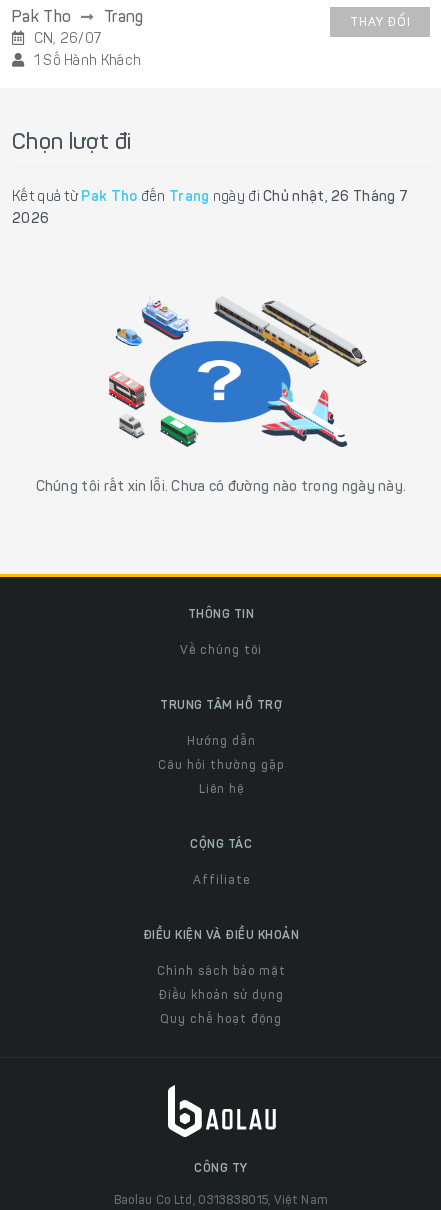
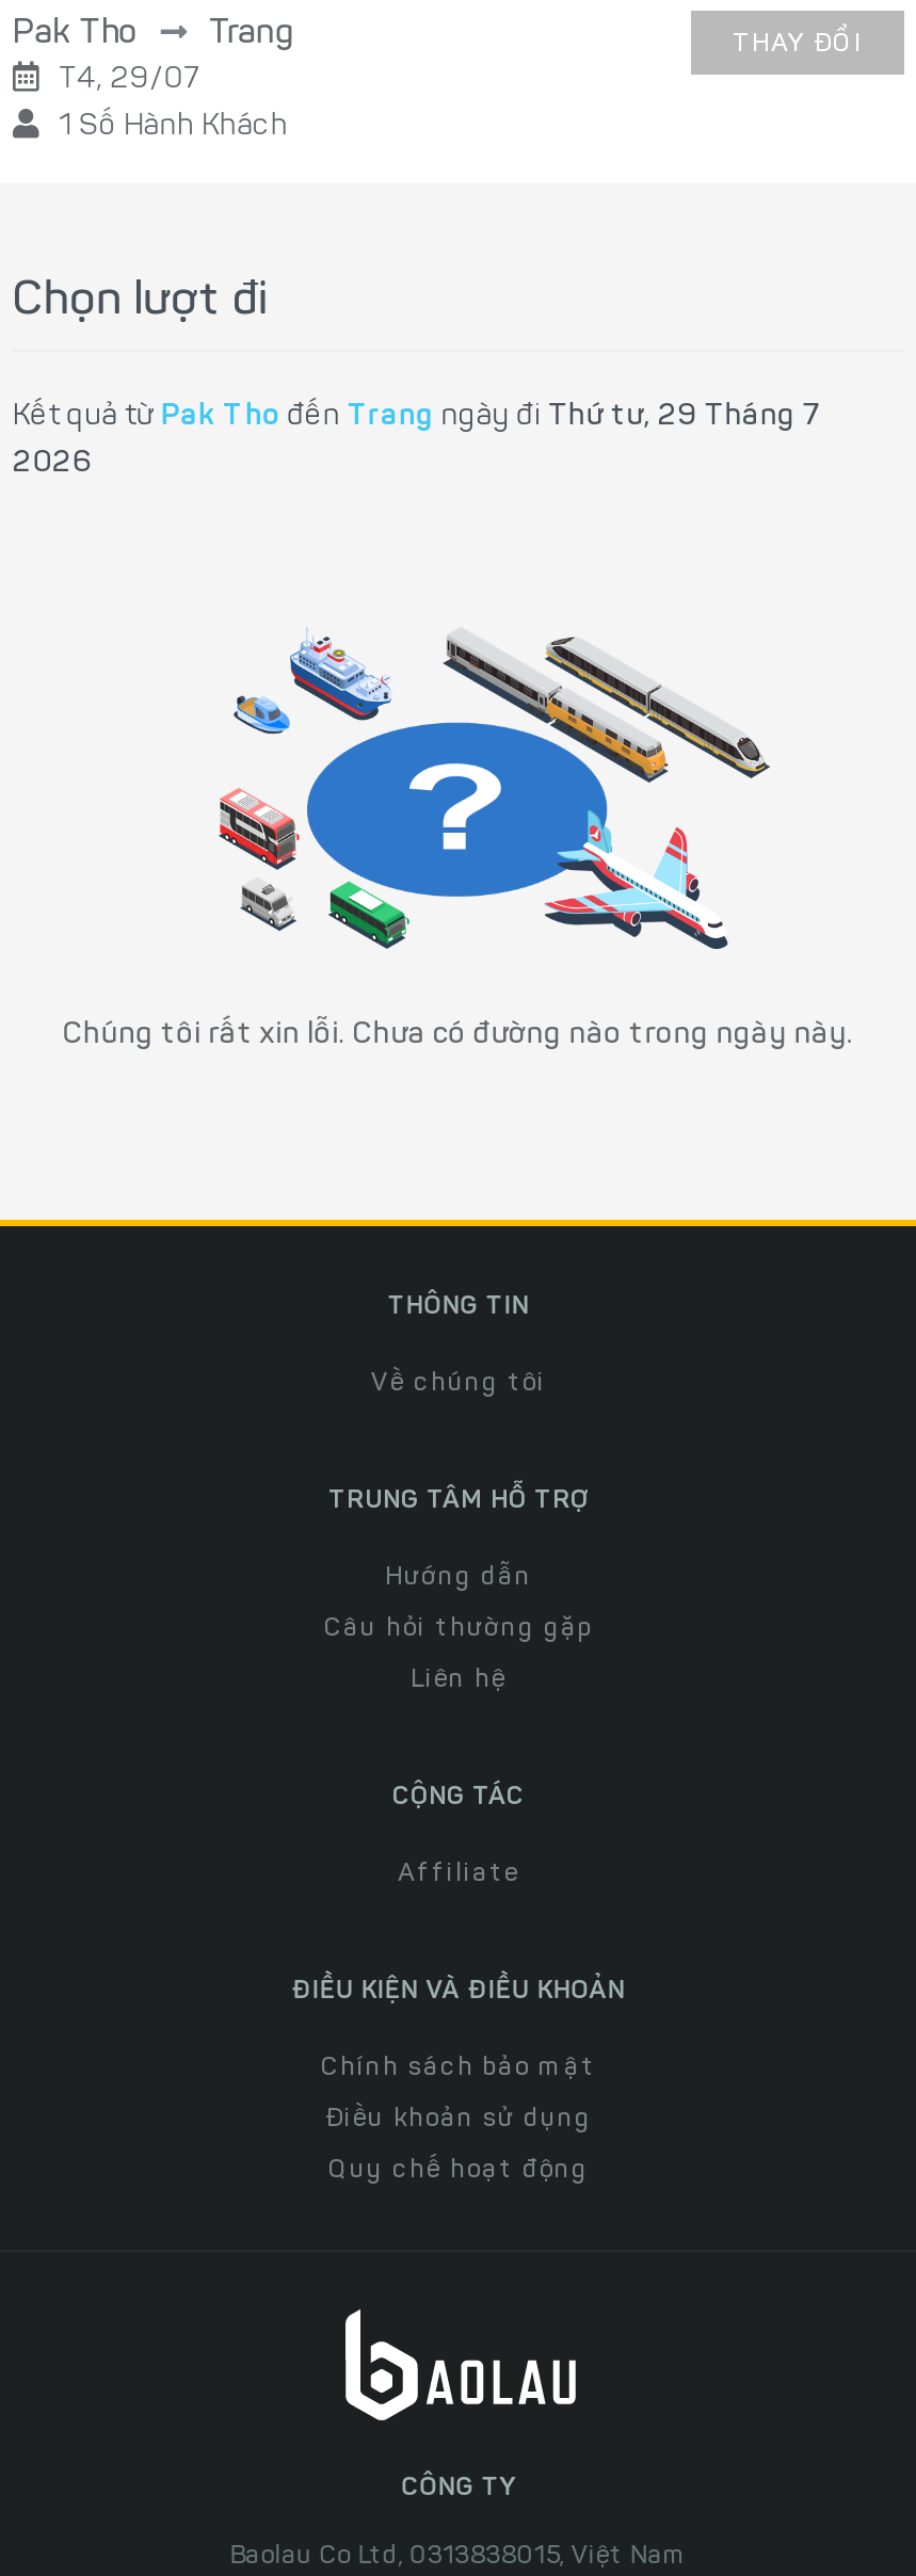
- CN, 26/07
+ T4, 29/07

- Kết quả từ Pak Tho đến Trang ngày đi Chủ nhật, 26 Tháng 7
+ Kết quả từ Pak Tho đến Trang ngày đi Thứ tư, 29 Tháng 7
